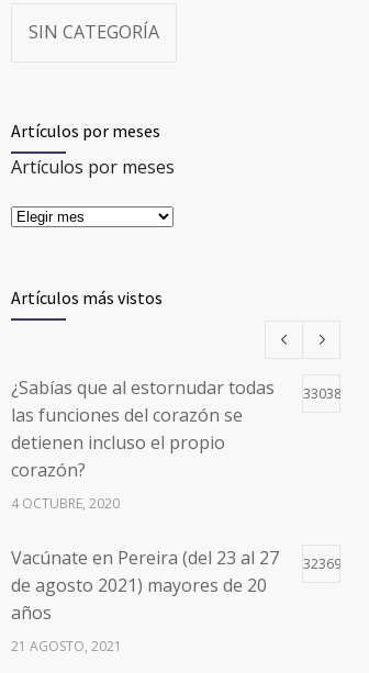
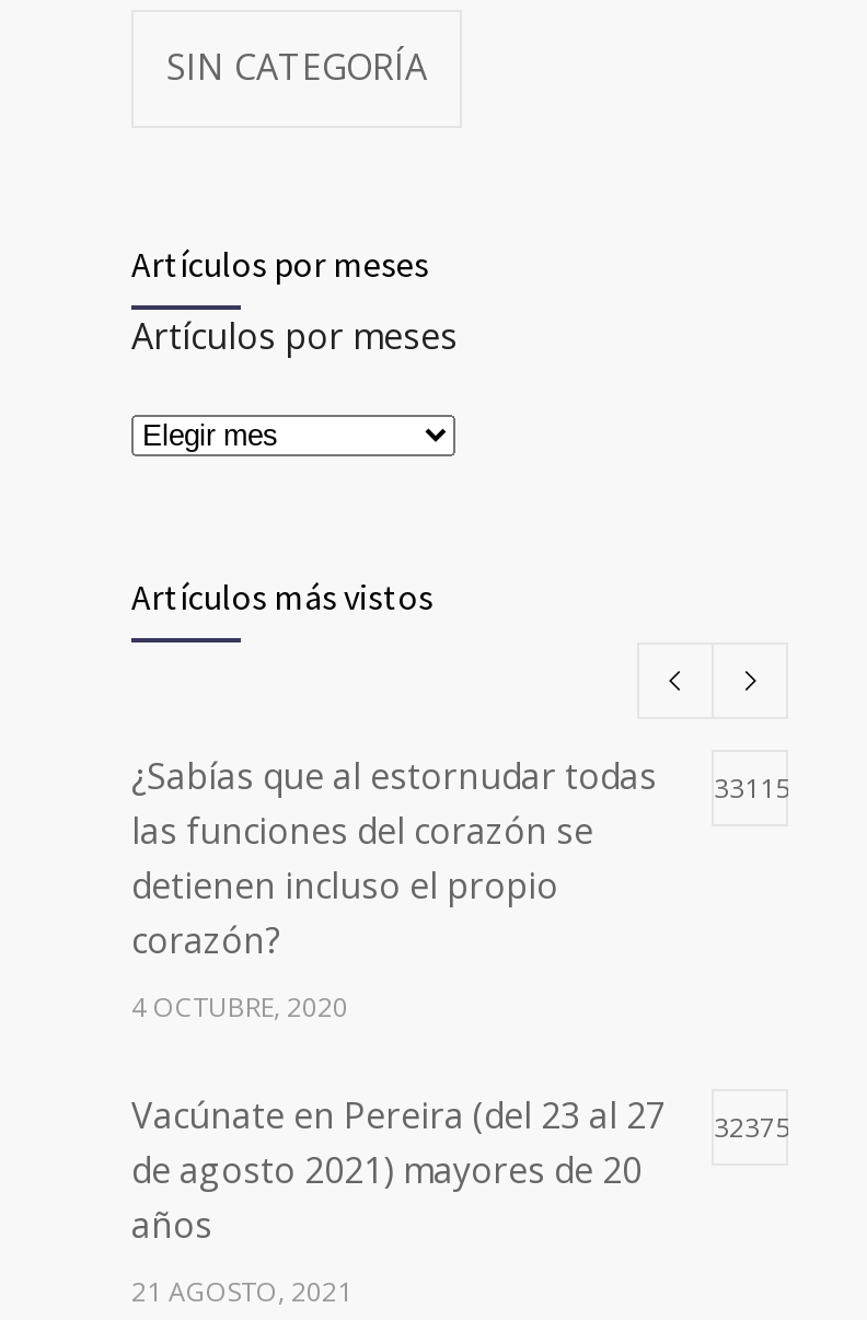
- ¿Sabías que al estornudar todas 33038
+ ¿Sabías que al estornudar todas 33115

- Vacúnate en Pereira (del 23 al 27 32369
+ Vacúnate en Pereira (del 23 al 27 32375
